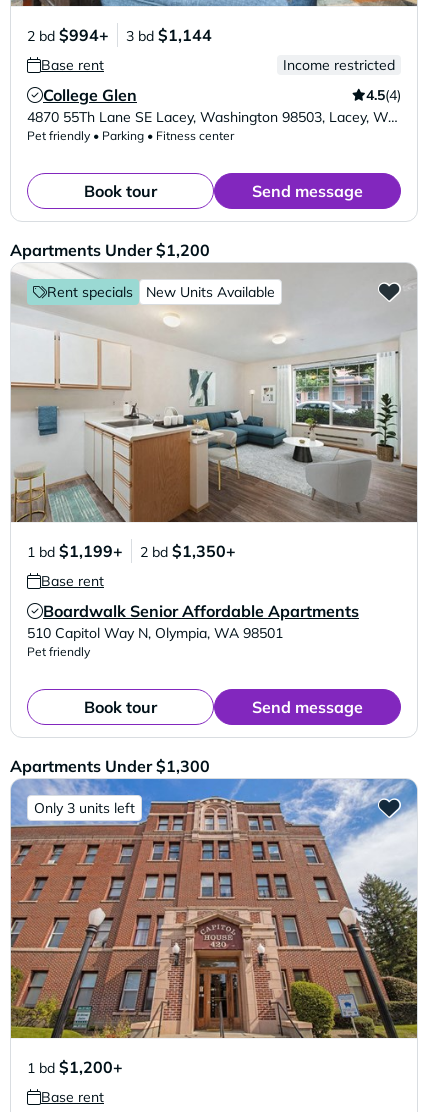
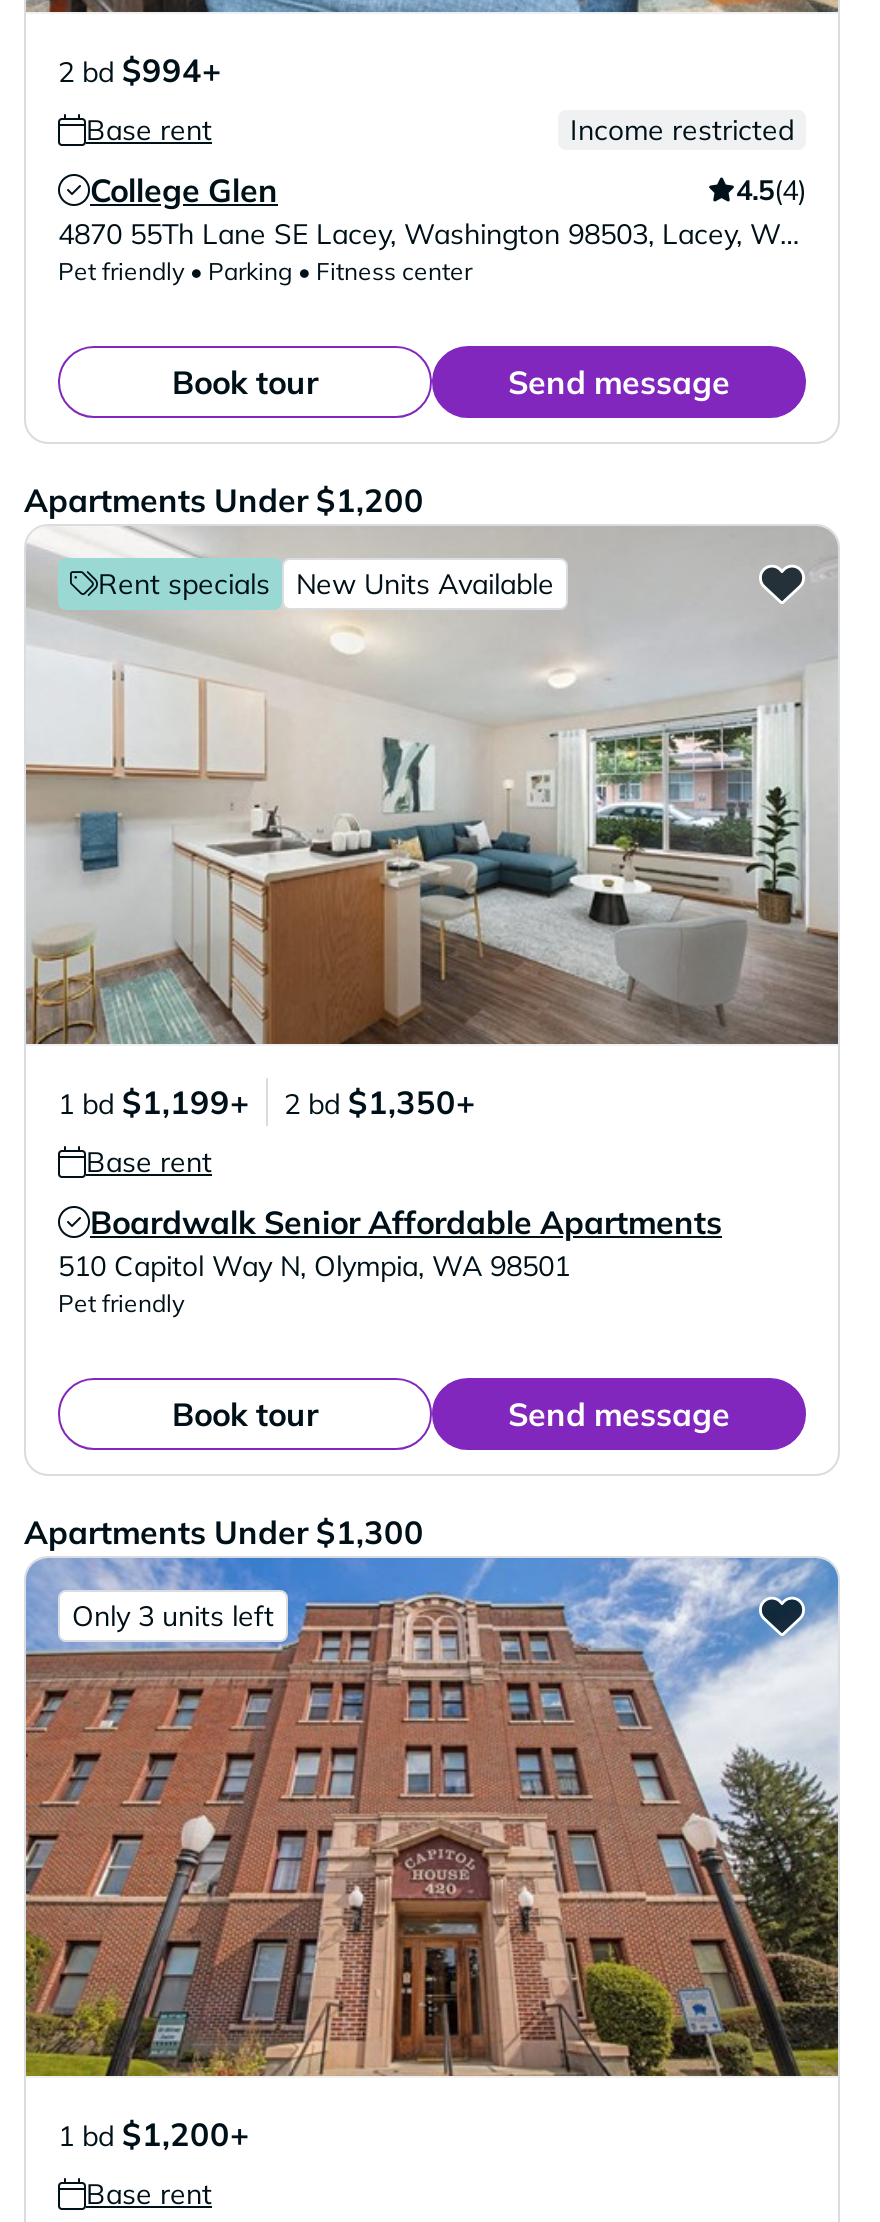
- 3 bd $1,144
